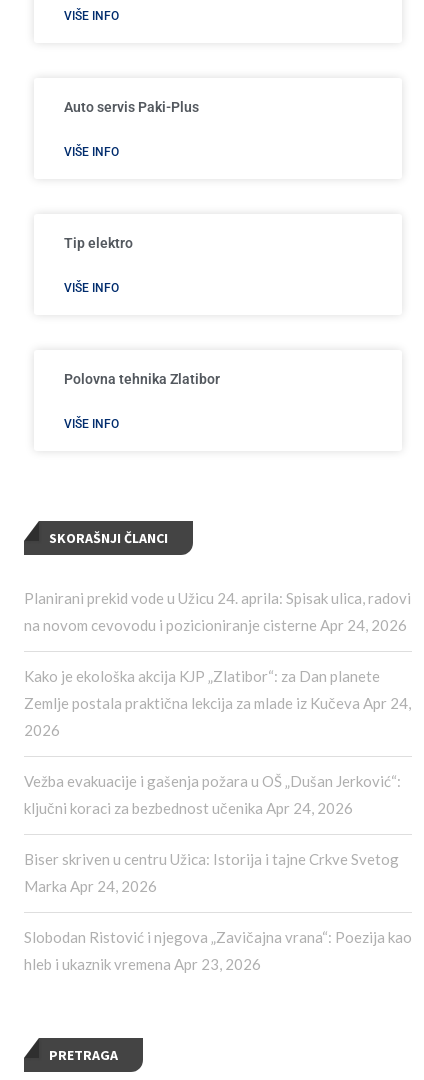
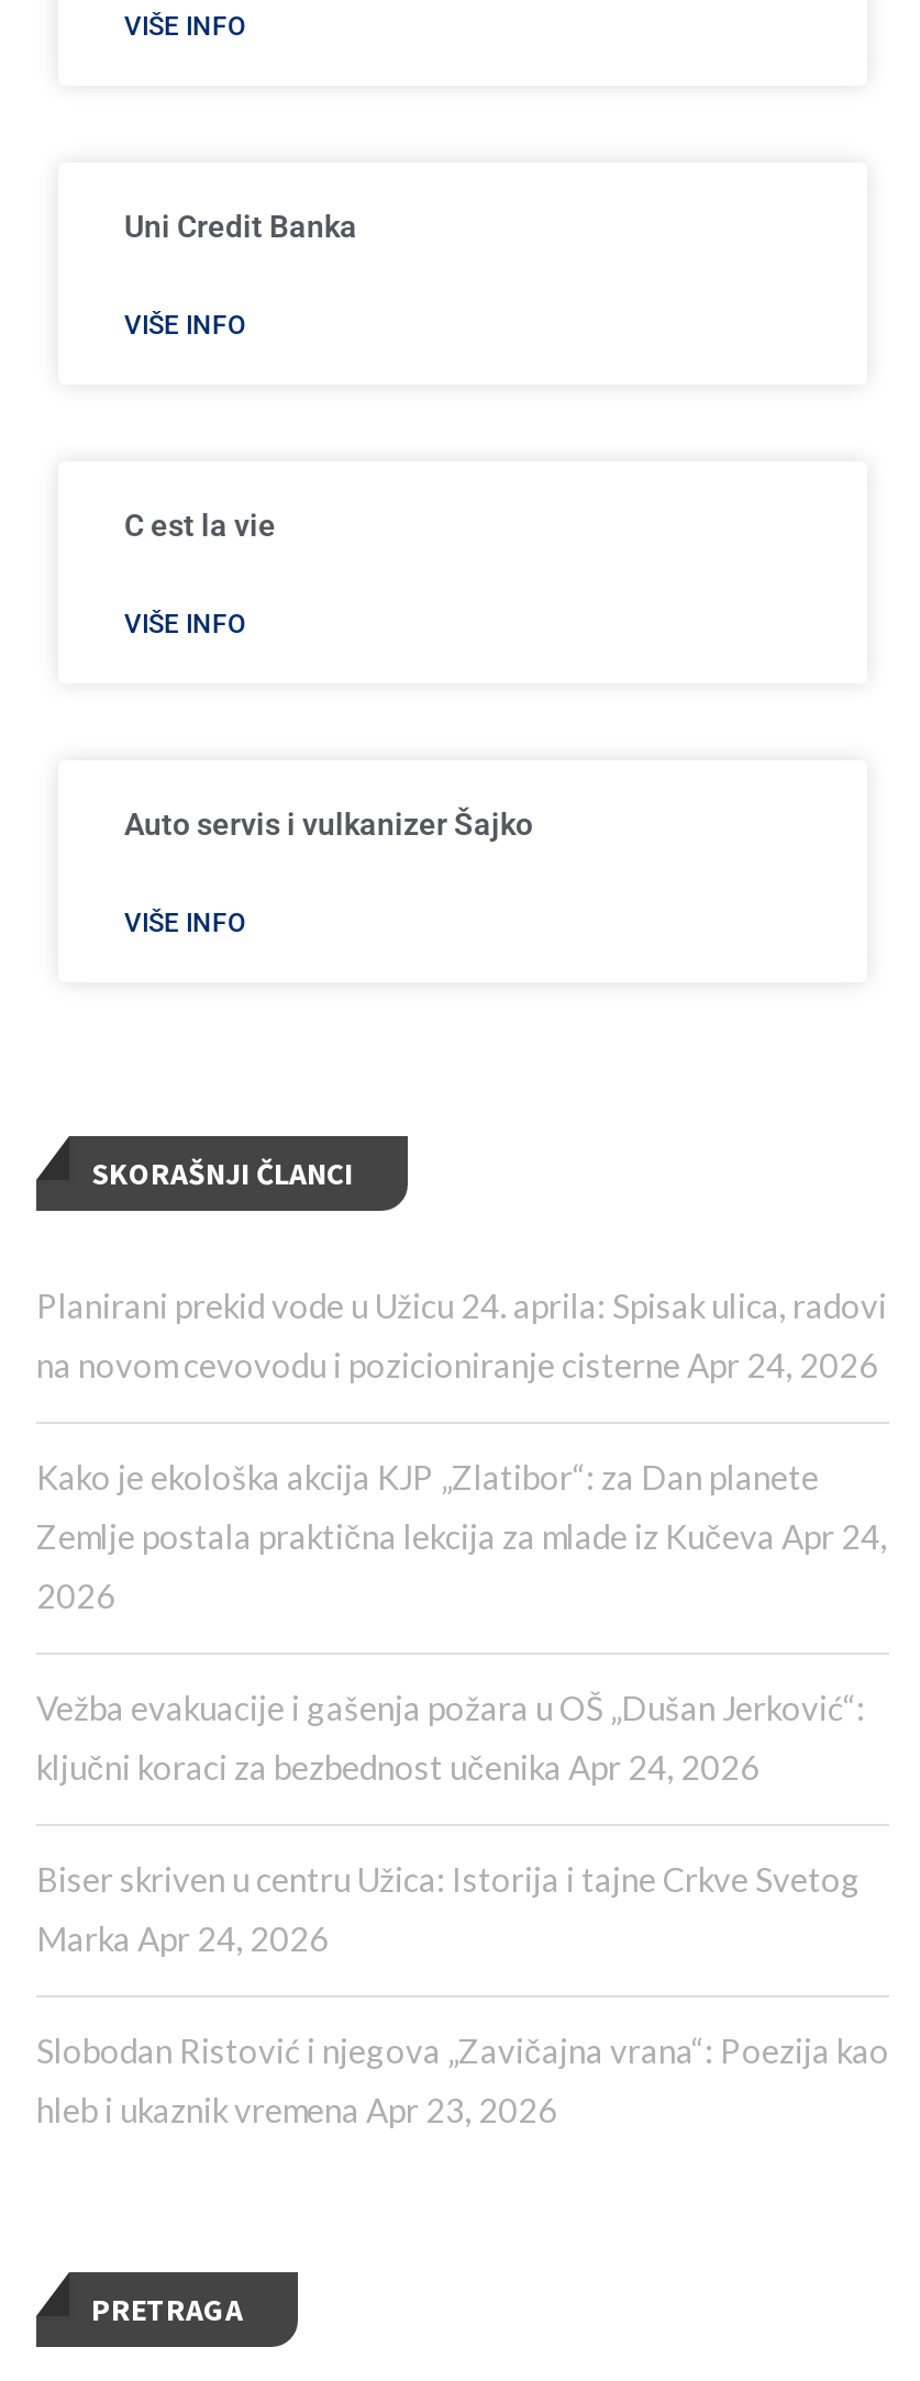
- Auto servis Paki-Plus
+ Uni Credit Banka

- Tip elektro
+ C est la vie

- Polovna tehnika Zlatibor
+ Auto servis i vulkanizer Šajko
